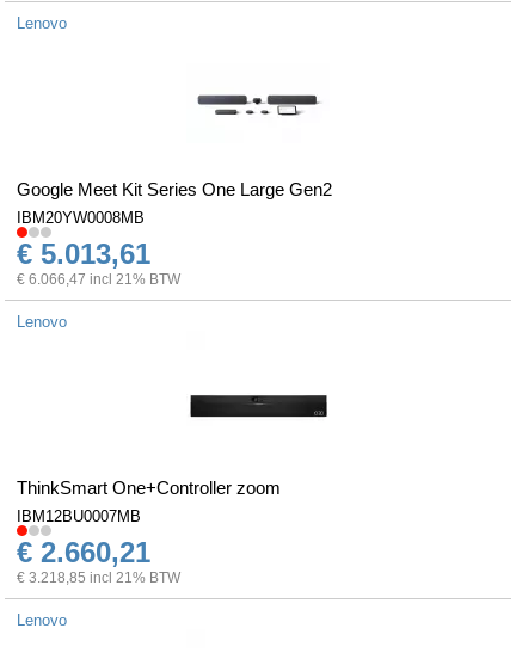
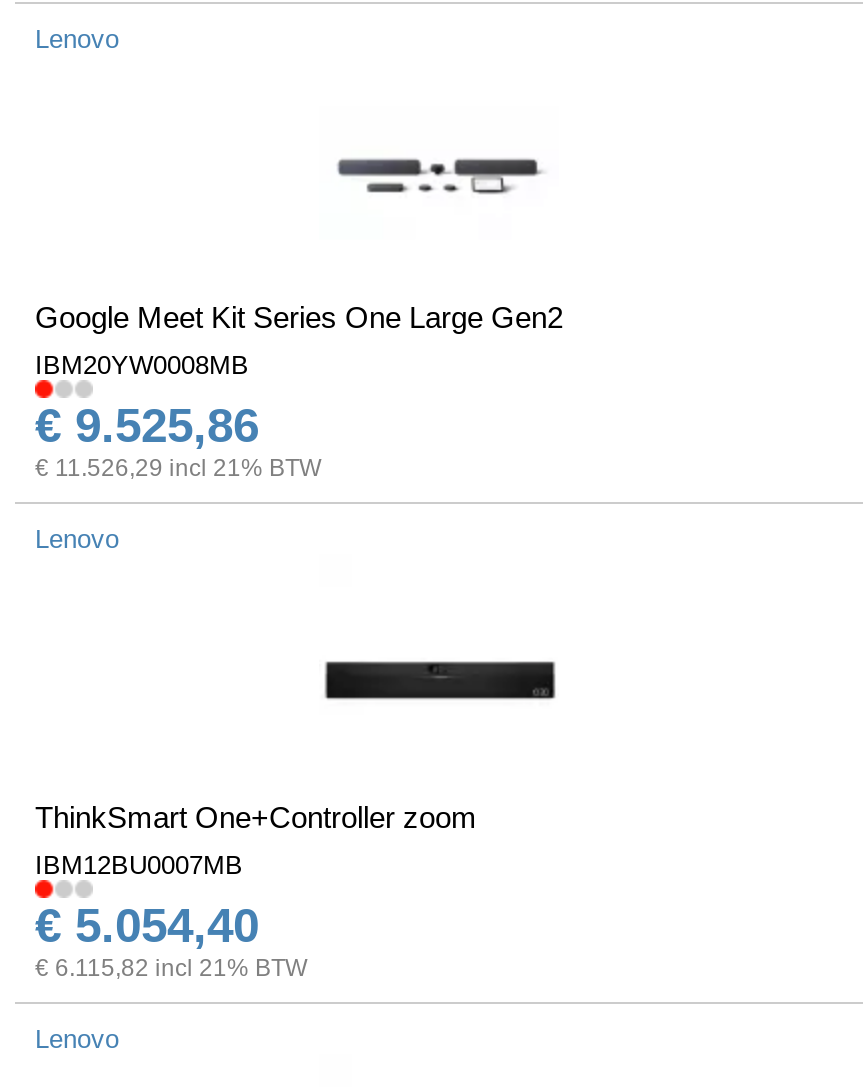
- € 5.013,61
+ € 9.525,86

- € 6.066,47 incl 21% BTW
+ € 11.526,29 incl 21% BTW

- € 2.660,21
+ € 5.054,40

- € 3.218,85 incl 21% BTW
+ € 6.115,82 incl 21% BTW
